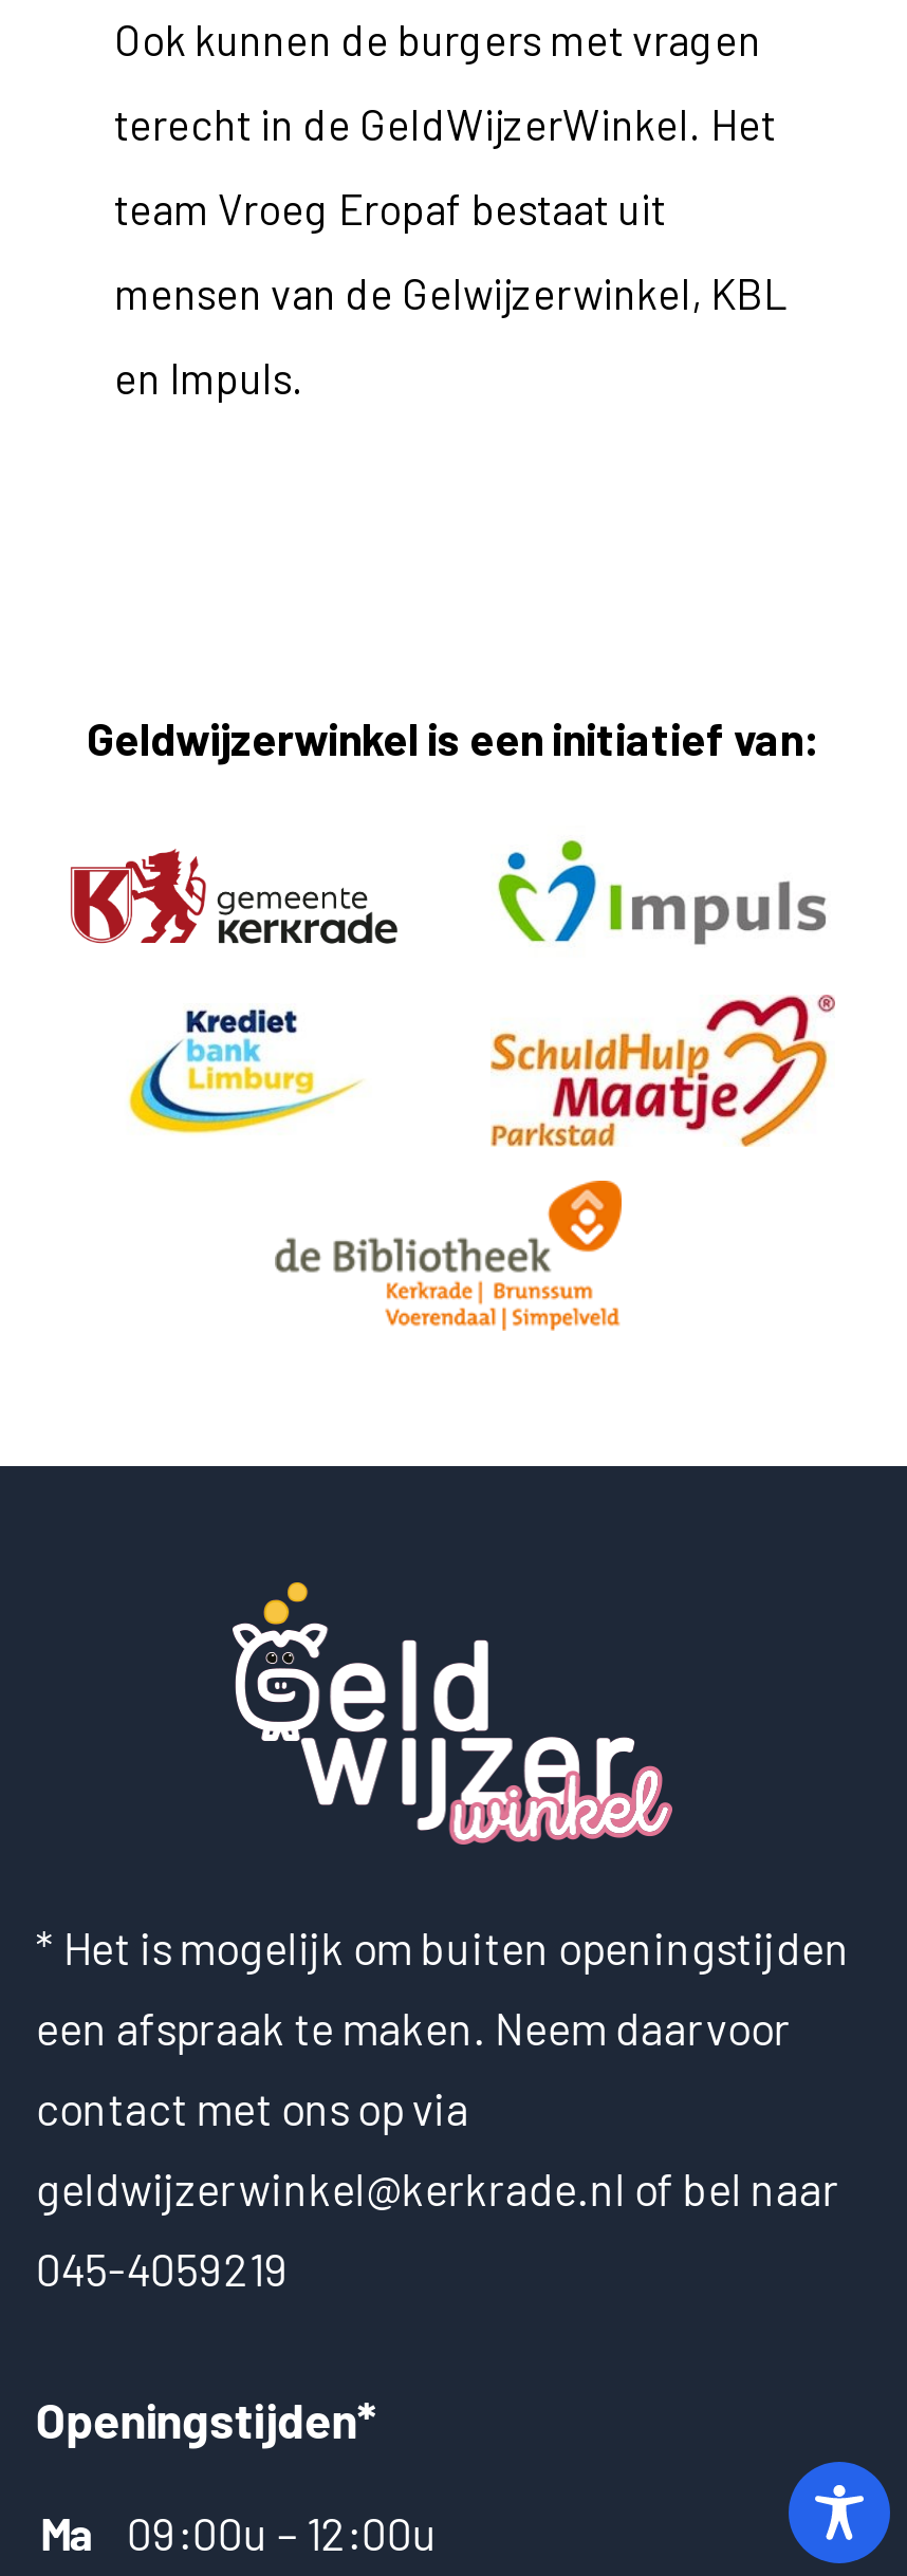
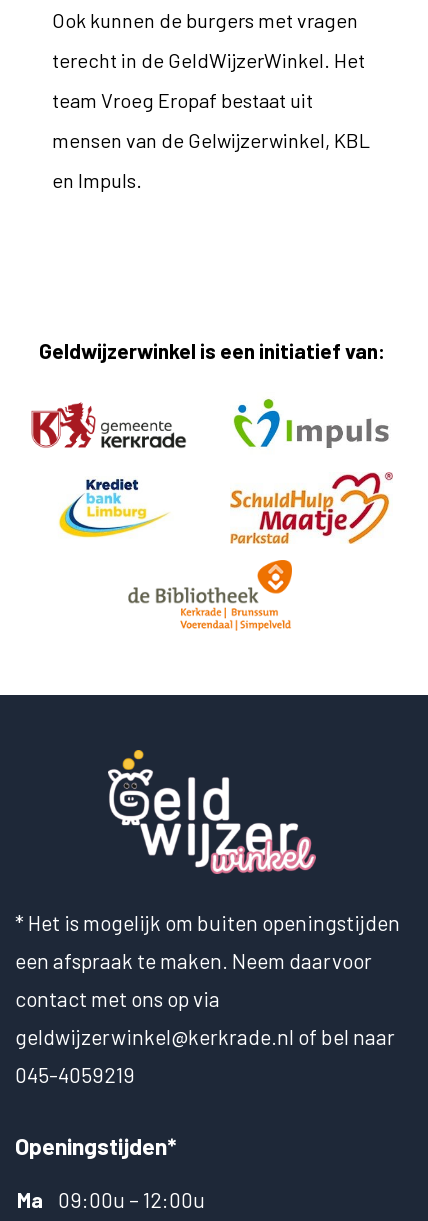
- [image]
